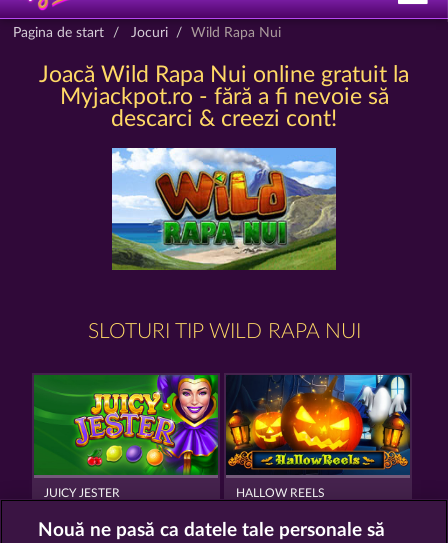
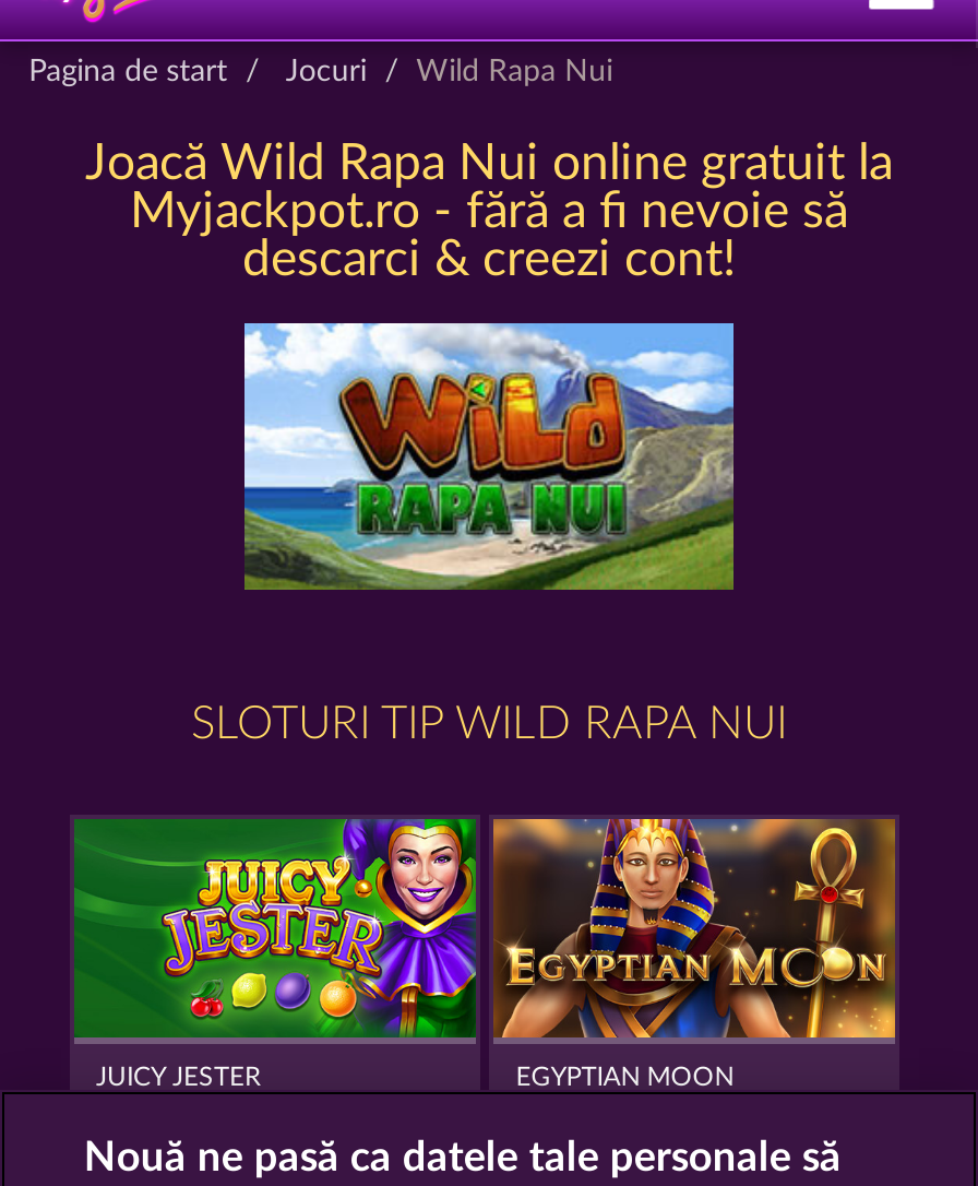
- [image]
- HALLOW REELS
+ [image]
+ EGYPTIAN MOON
